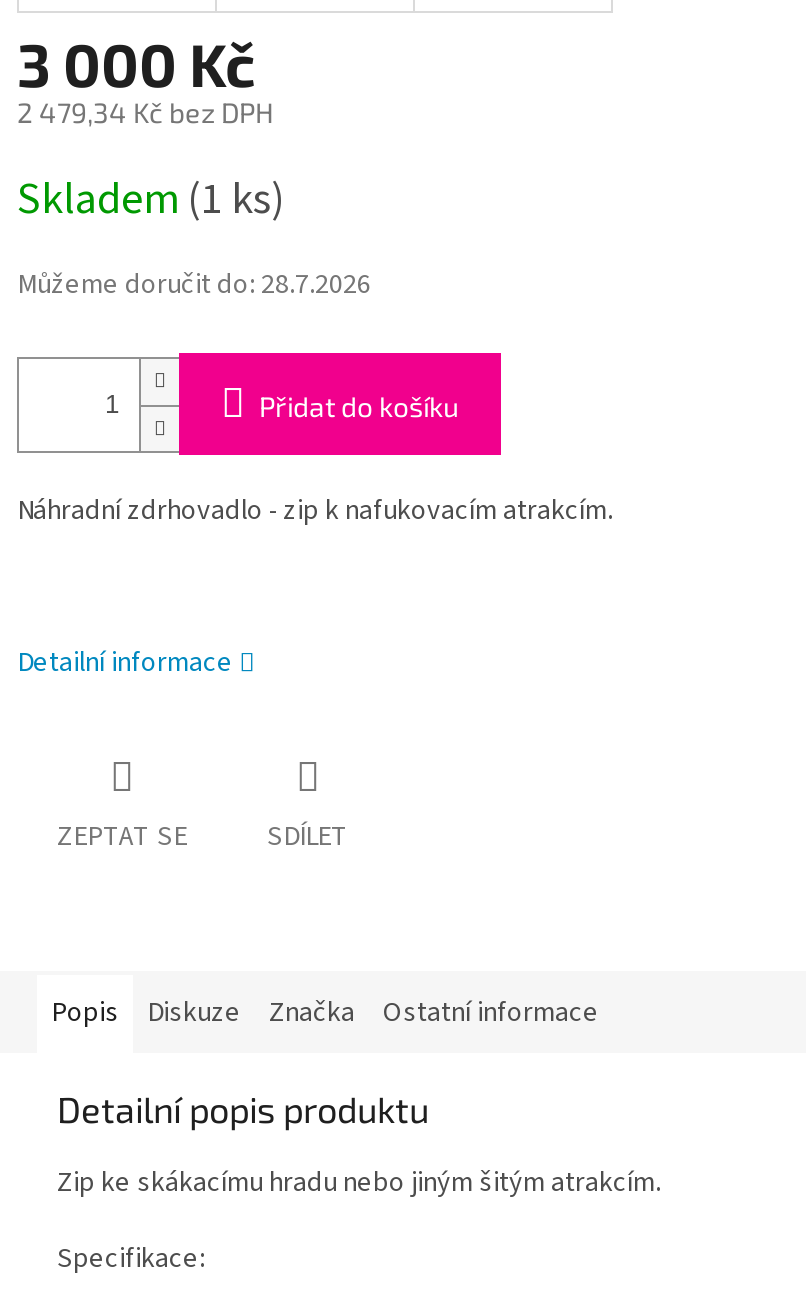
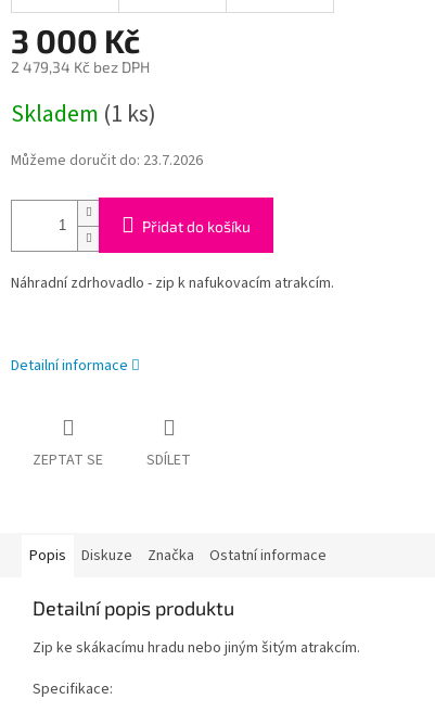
- Můžeme doručit do: 28.7.2026
+ Můžeme doručit do: 23.7.2026
